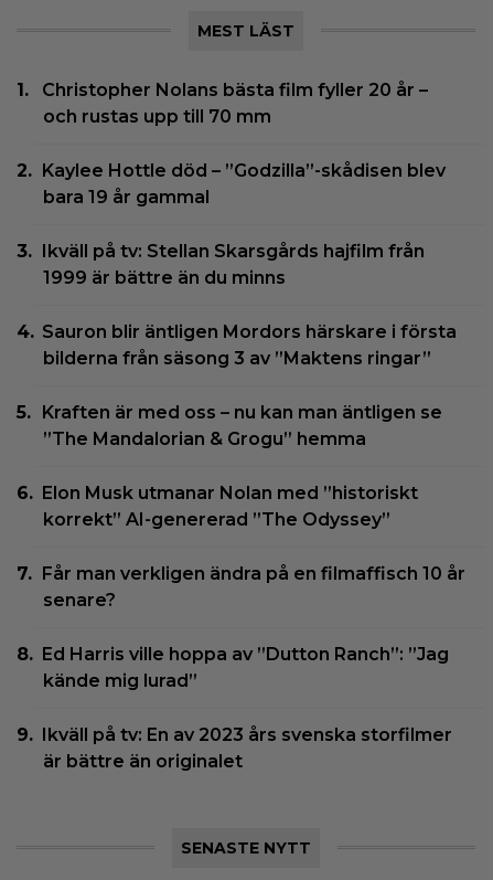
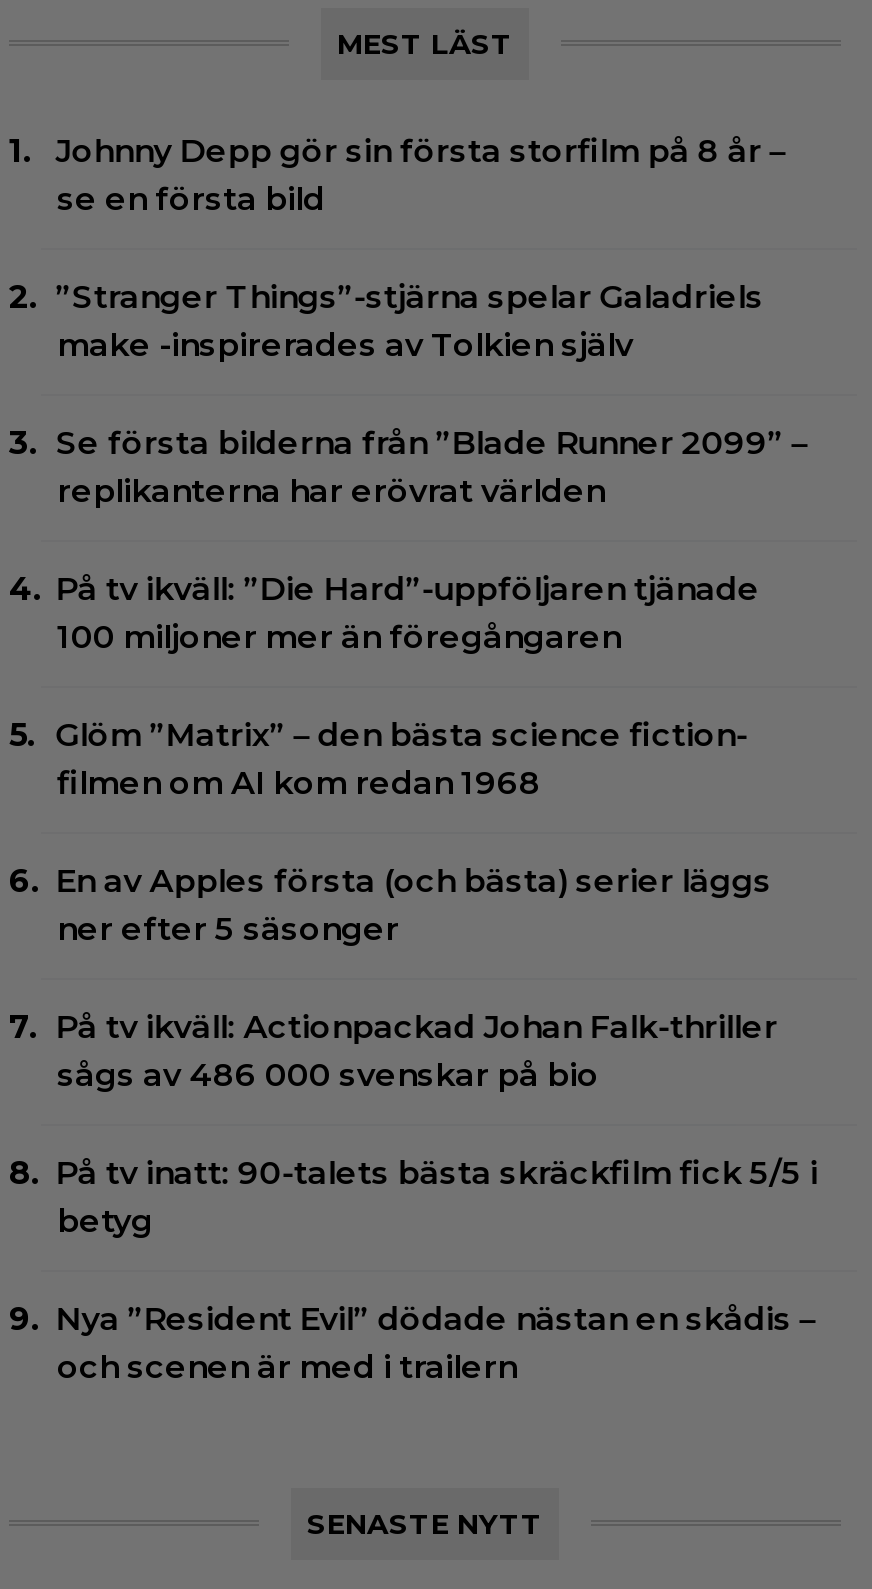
- Christopher Nolans bästa film fyller 20 år –
- och rustas upp till 70 mm
+ Johnny Depp gör sin första storfilm på 8 år –
+ se en första bild

- Kaylee Hottle död – ”Godzilla”-skådisen blev
- bara 19 år gammal
+ ”Stranger Things”-stjärna spelar Galadriels
+ make -inspirerades av Tolkien själv

- Ikväll på tv: Stellan Skarsgårds hajfilm från
- 1999 är bättre än du minns
+ Se första bilderna från ”Blade Runner 2099” –
+ replikanterna har erövrat världen

- Sauron blir äntligen Mordors härskare i första
- bilderna från säsong 3 av ”Maktens ringar”
+ På tv ikväll: ”Die Hard”-uppföljaren tjänade
+ 100 miljoner mer än föregångaren

- Kraften är med oss – nu kan man äntligen se
- ”The Mandalorian & Grogu” hemma
+ Glöm ”Matrix” – den bästa science fiction-
+ filmen om AI kom redan 1968

- Elon Musk utmanar Nolan med ”historiskt
- korrekt” AI-genererad ”The Odyssey”
+ En av Apples första (och bästa) serier läggs
+ ner efter 5 säsonger

- Får man verkligen ändra på en filmaffisch 10 år
- senare?
+ På tv ikväll: Actionpackad Johan Falk-thriller
+ sågs av 486 000 svenskar på bio

- Ed Harris ville hoppa av ”Dutton Ranch”: ”Jag
- kände mig lurad”
+ På tv inatt: 90-talets bästa skräckfilm fick 5/5 i
+ betyg

- Ikväll på tv: En av 2023 års svenska storfilmer
- är bättre än originalet
+ Nya ”Resident Evil” dödade nästan en skådis –
+ och scenen är med i trailern
